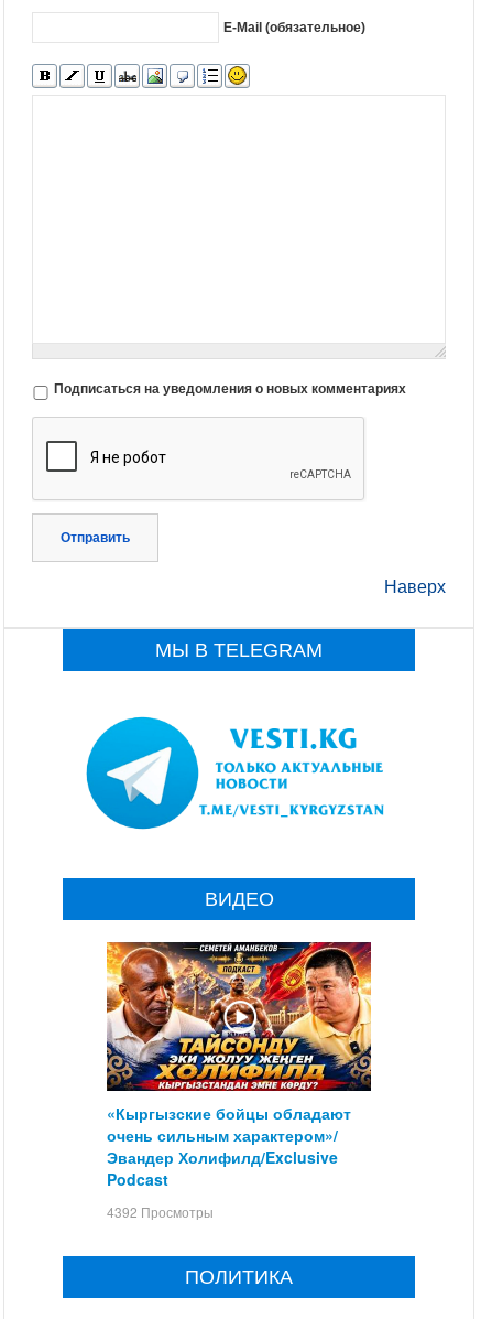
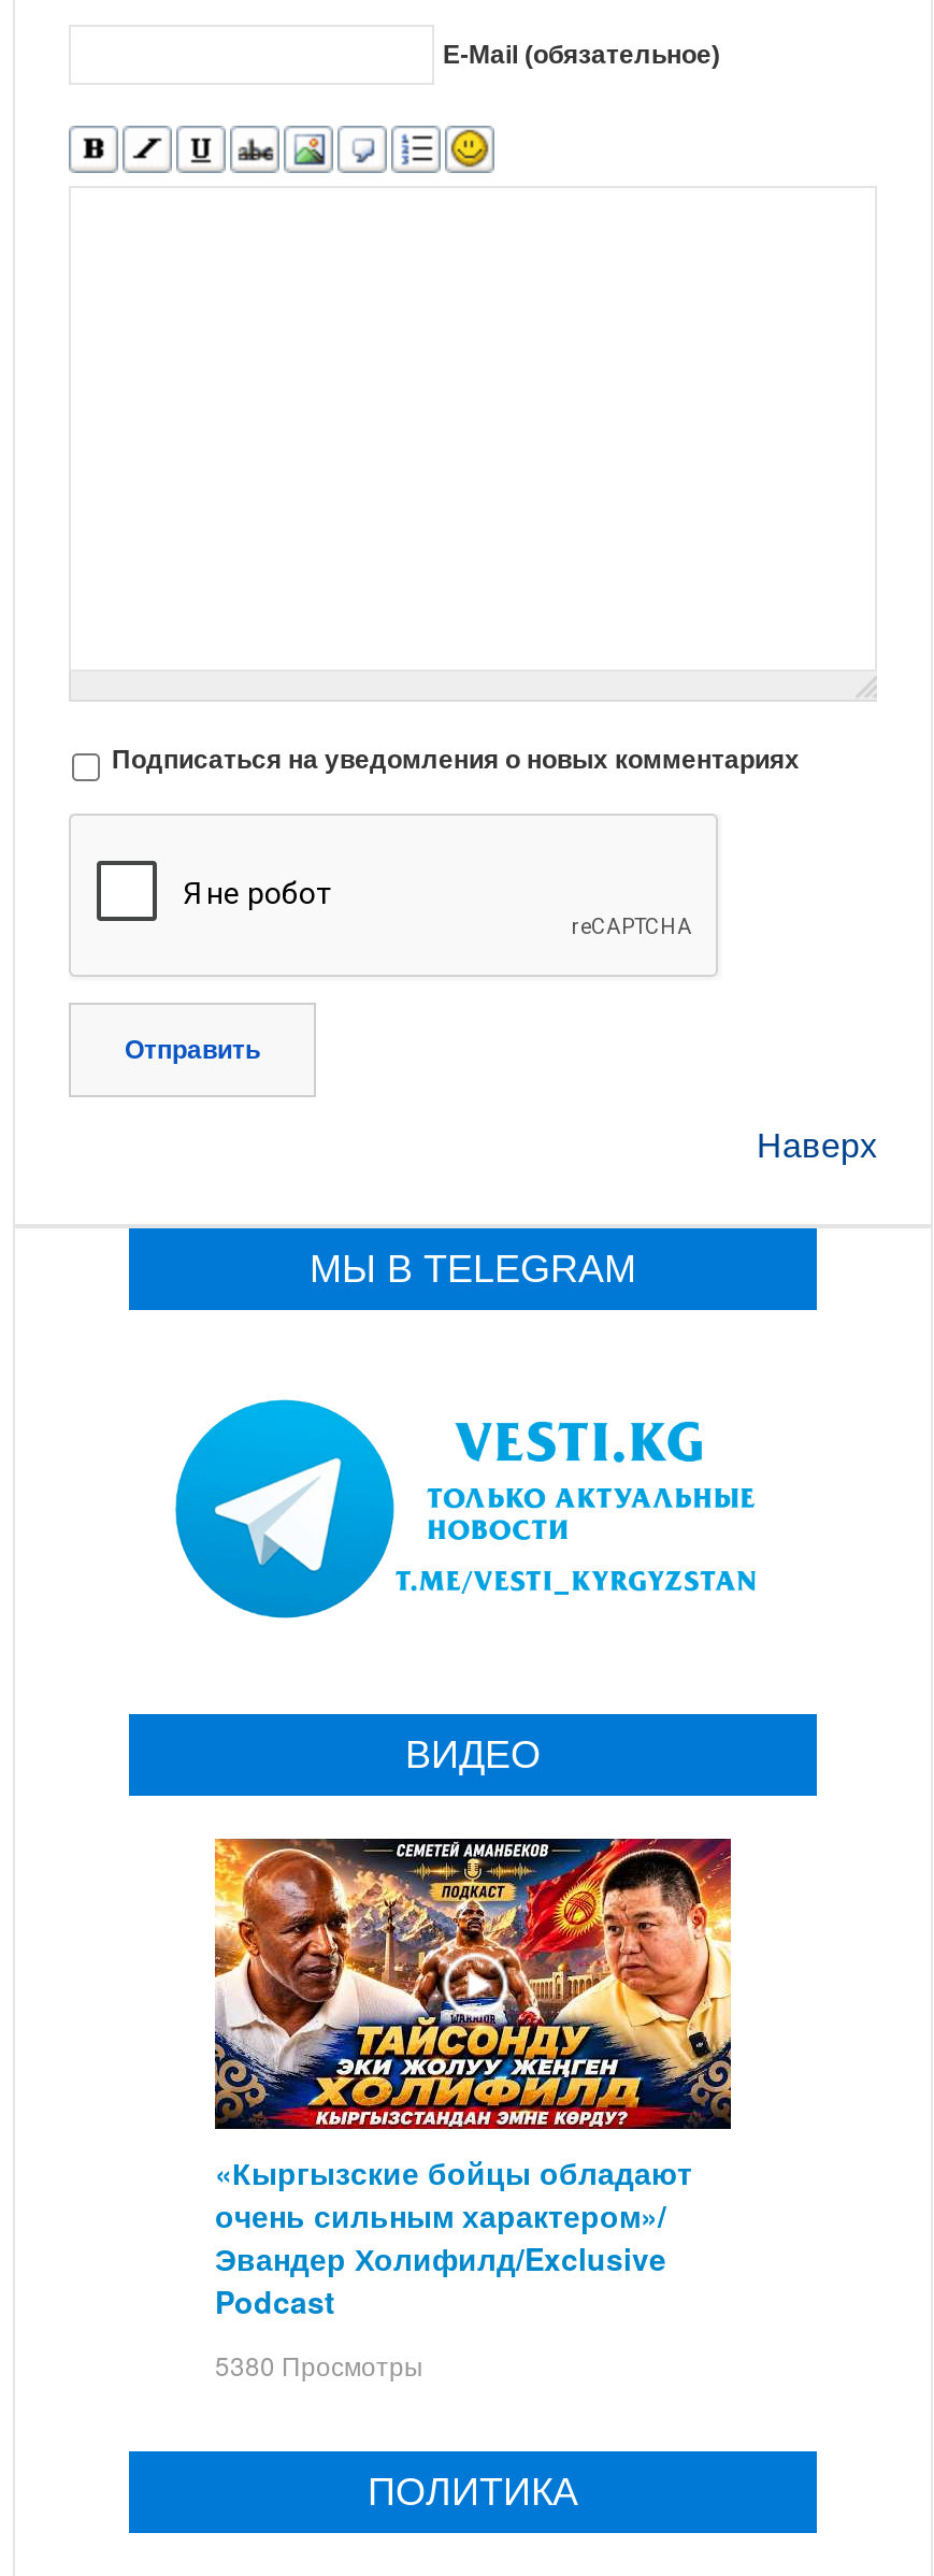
- 4392 Просмотры
+ 5380 Просмотры
